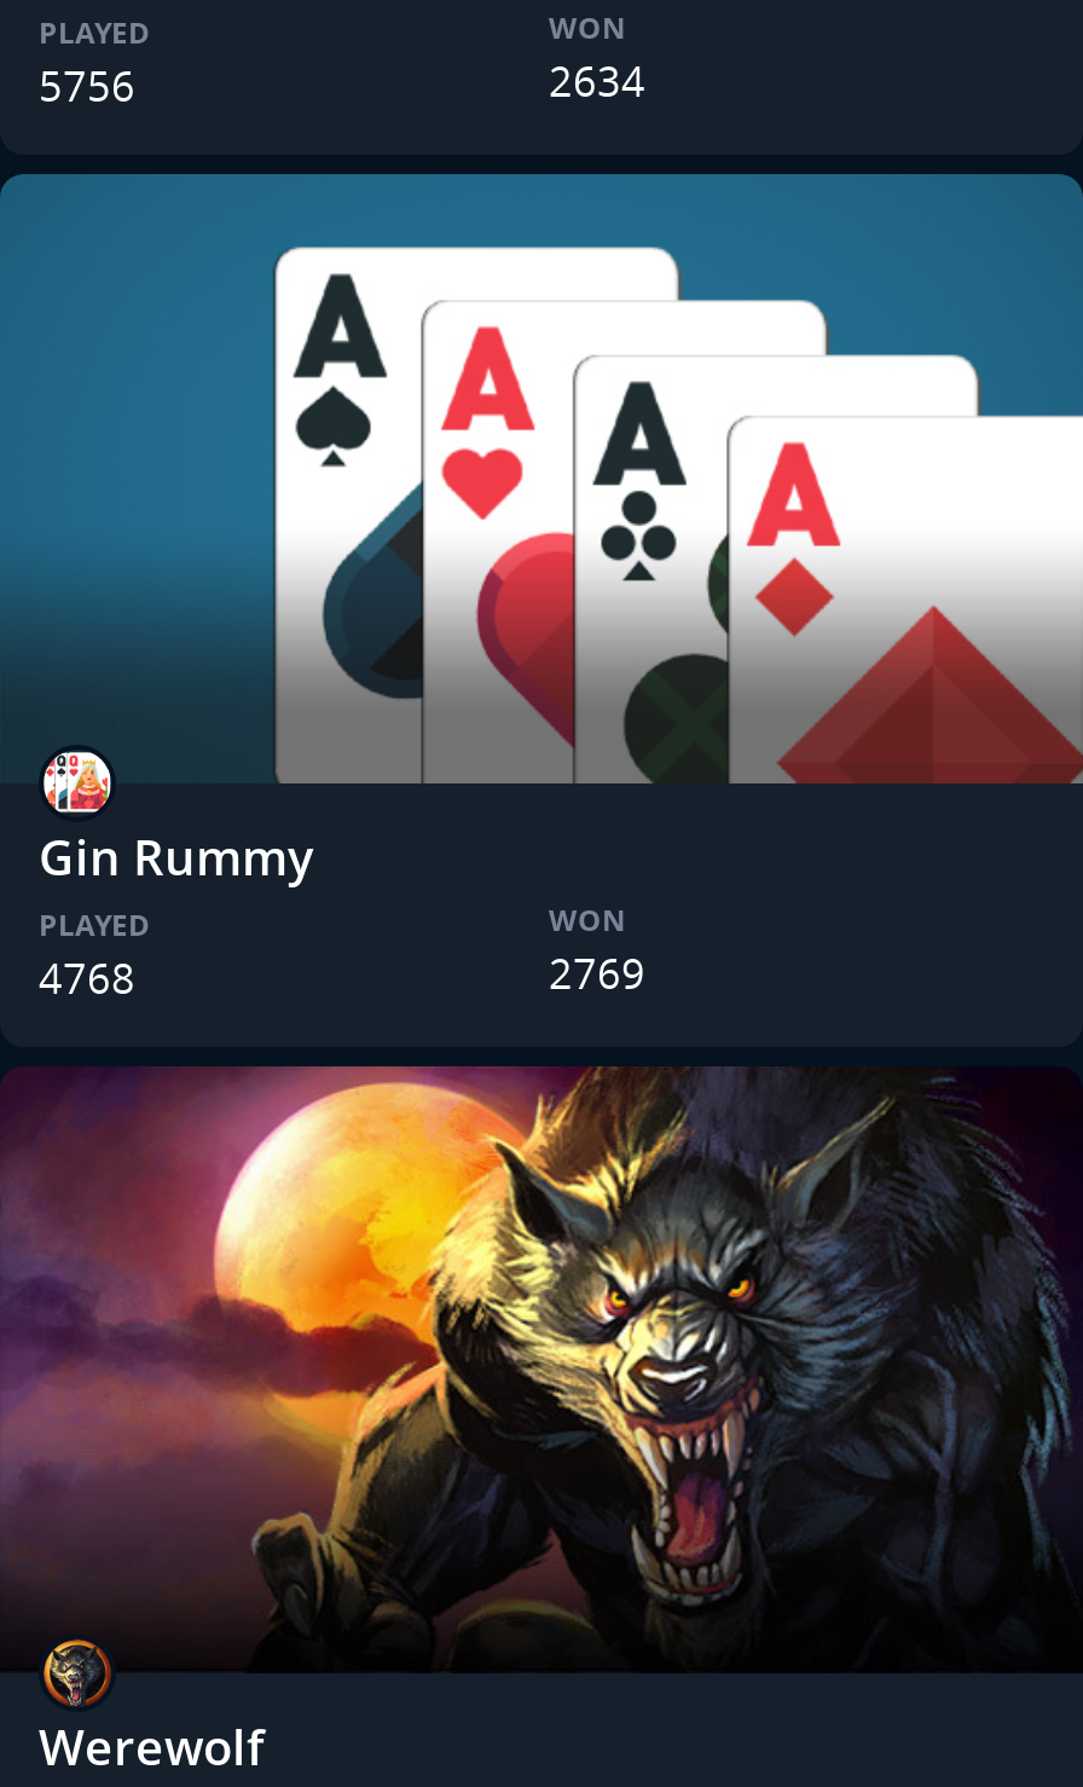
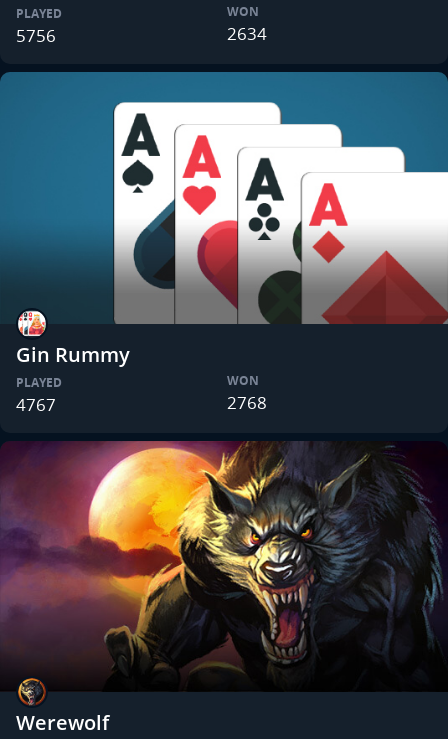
- 4768
+ 4767

- 2769
+ 2768
